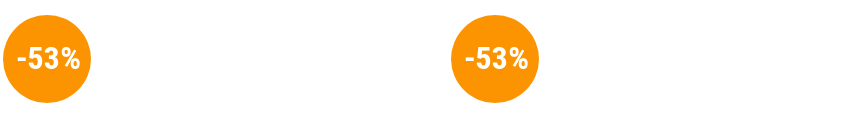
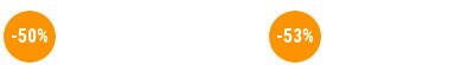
- -53%
+ -50%
